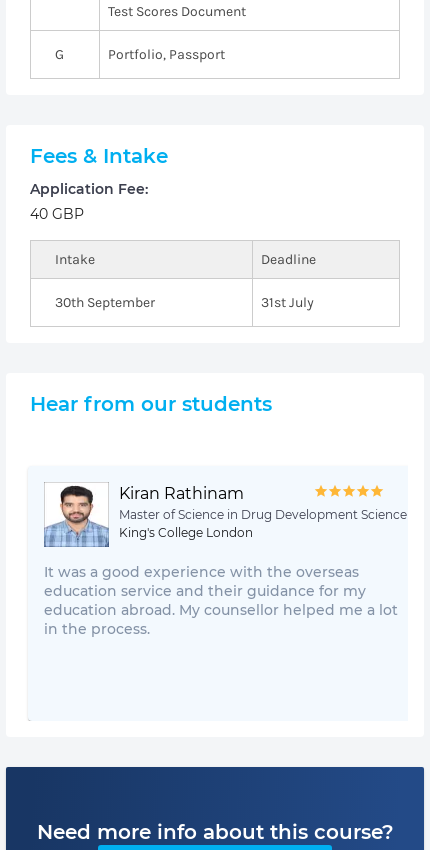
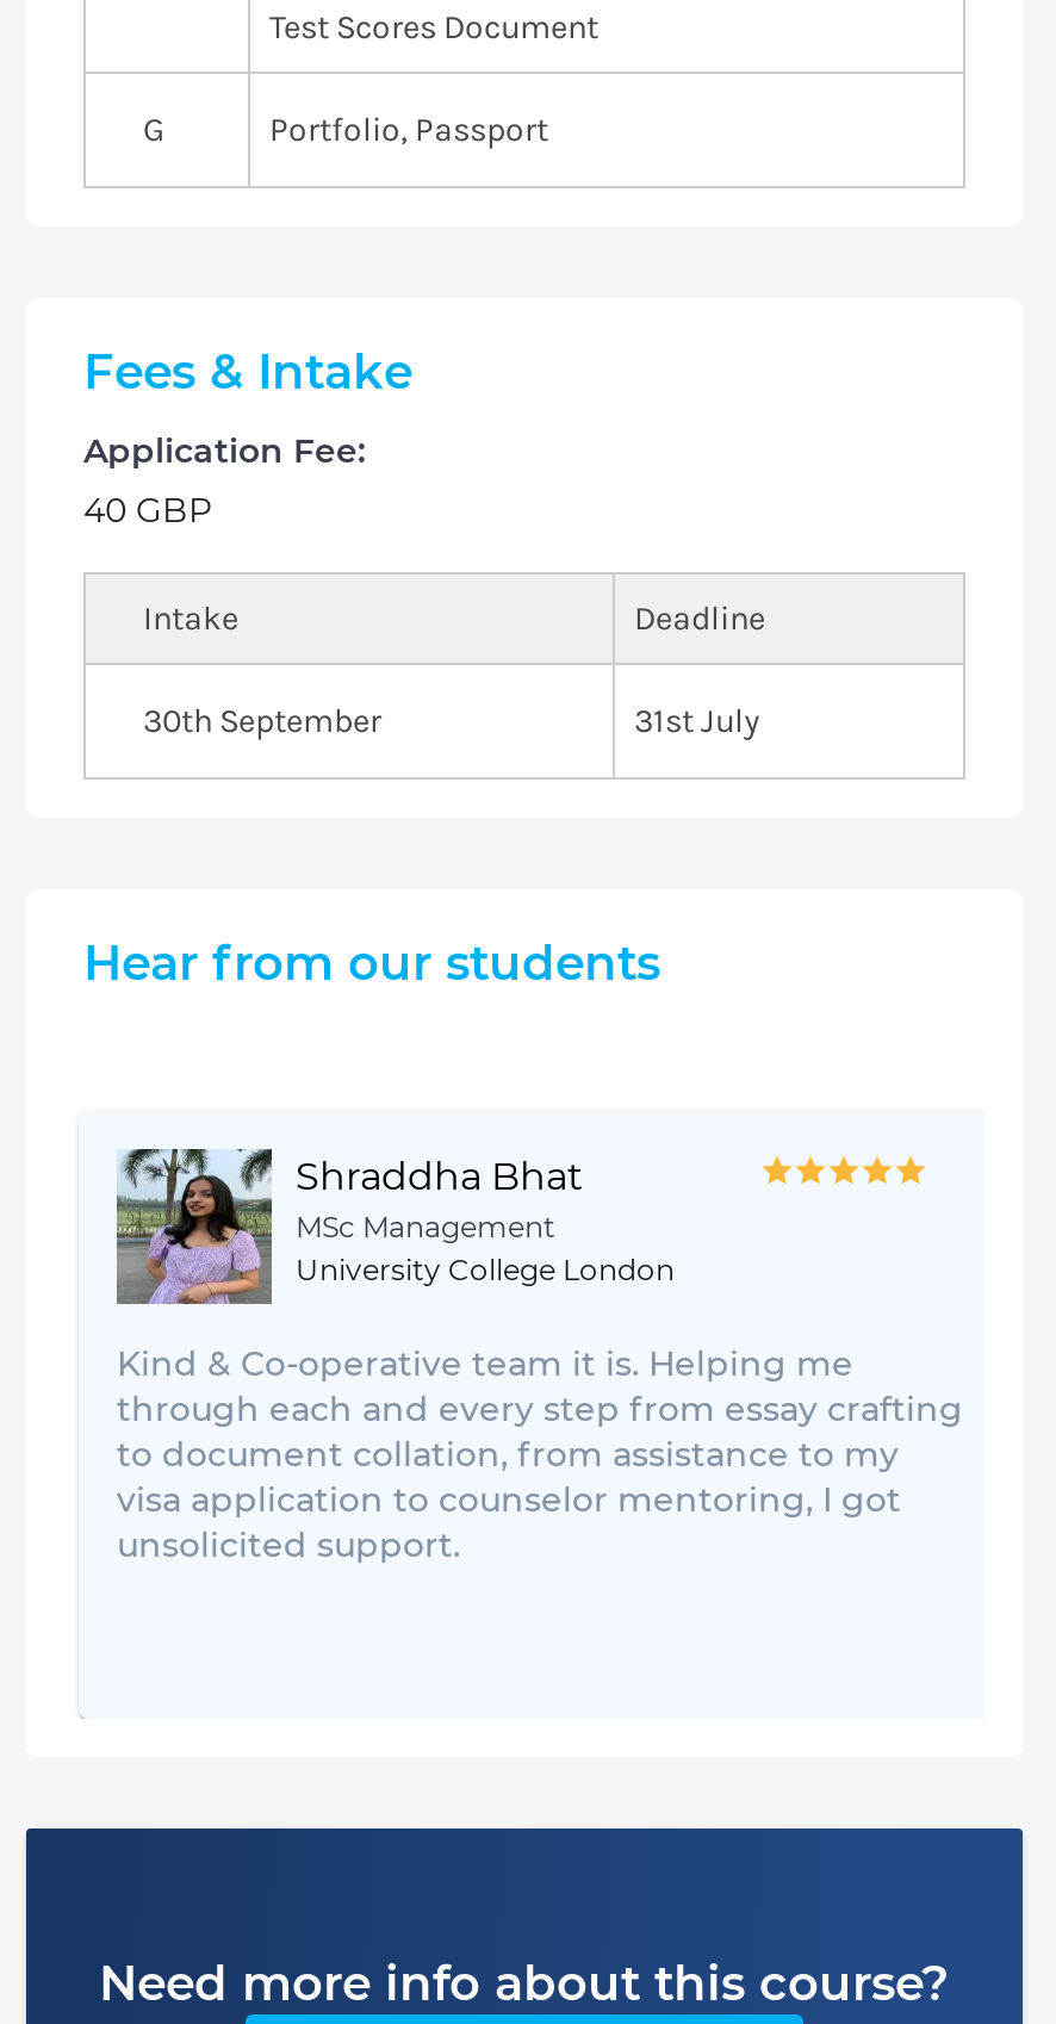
- [image]
- Kiran Rathinam
- Master of Science in Drug Development Science
- King's College London
+ [image]
+ Shraddha Bhat
+ MSc Management
+ University College London

- It was a good experience with the overseas
- education service and their guidance for my
- education abroad. My counsellor helped me a lot
- in the process.
+ Kind & Co-operative team it is. Helping me
+ through each and every step from essay crafting
+ to document collation, from assistance to my
+ visa application to counselor mentoring, I got
+ unsolicited support.
